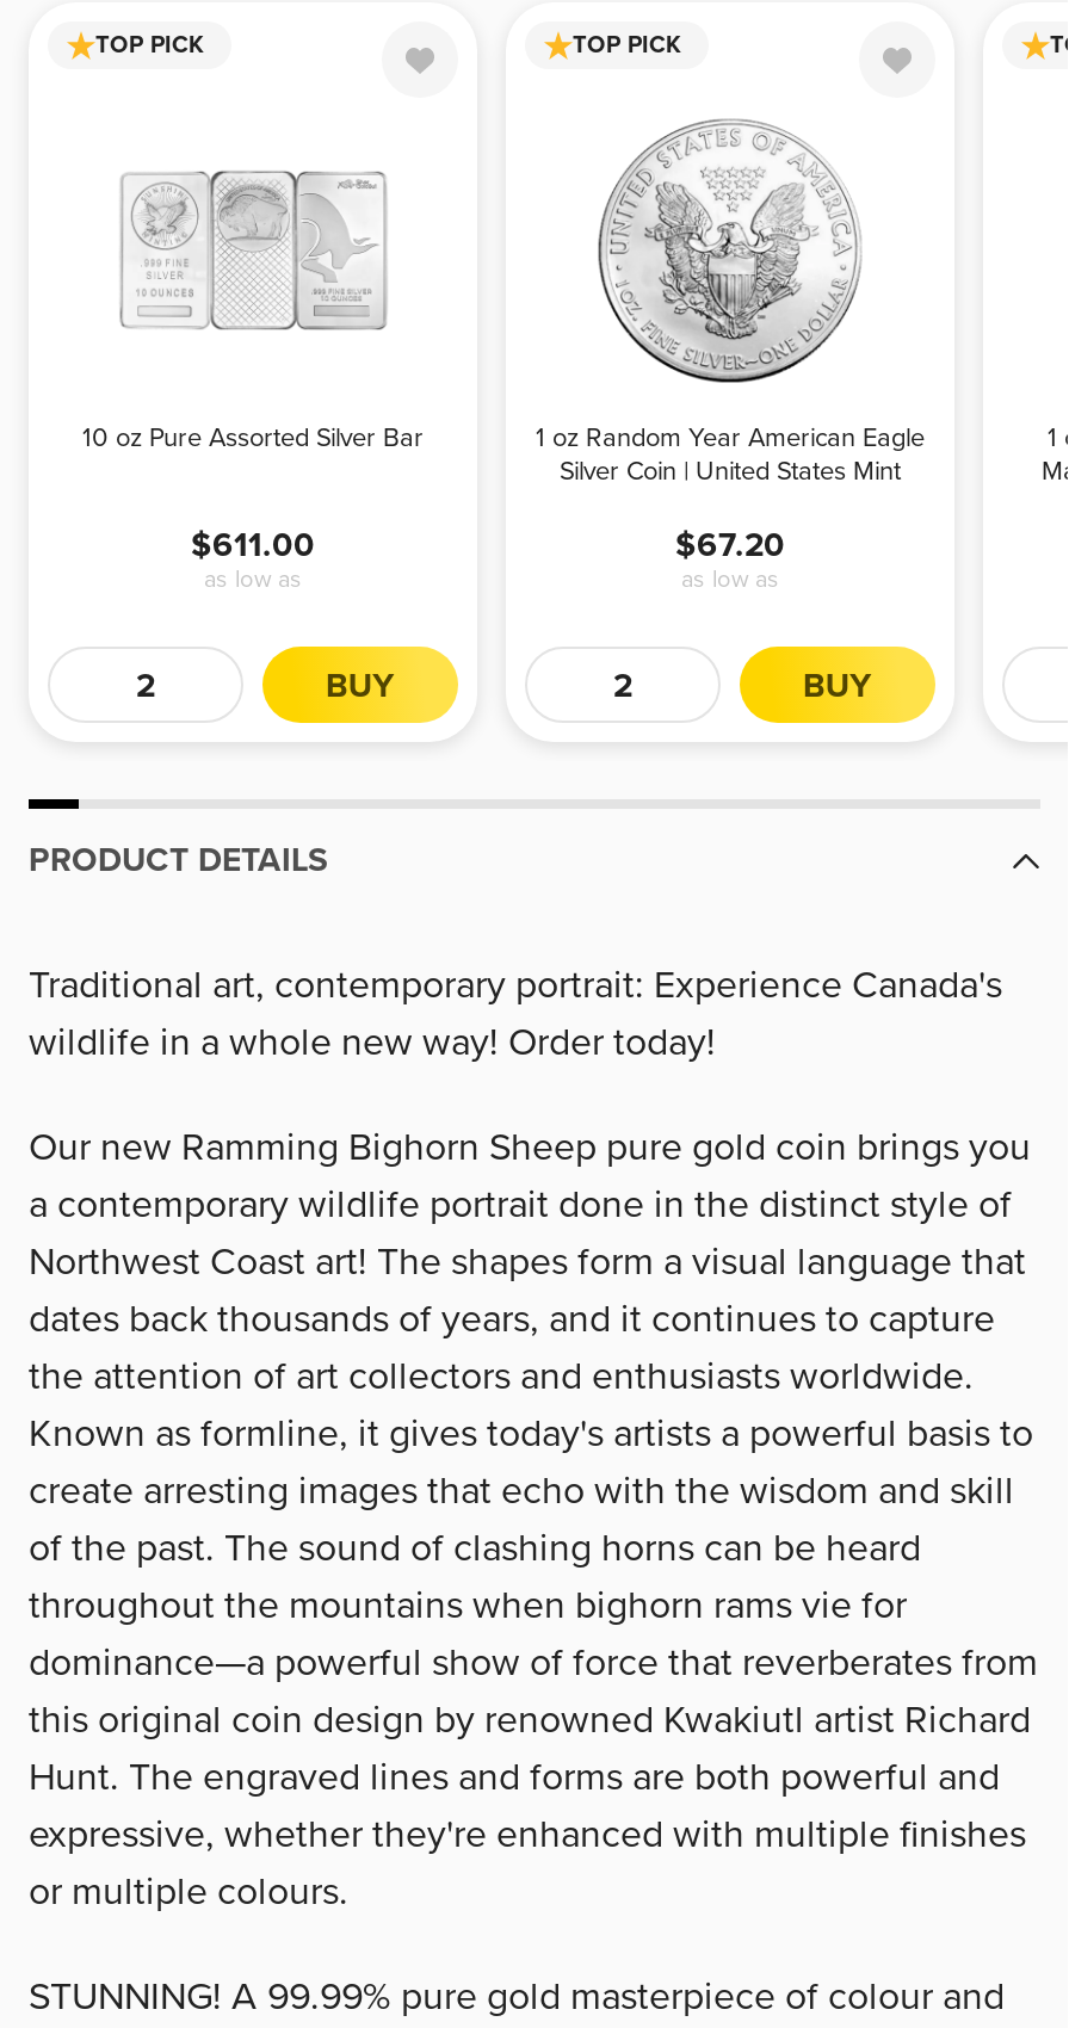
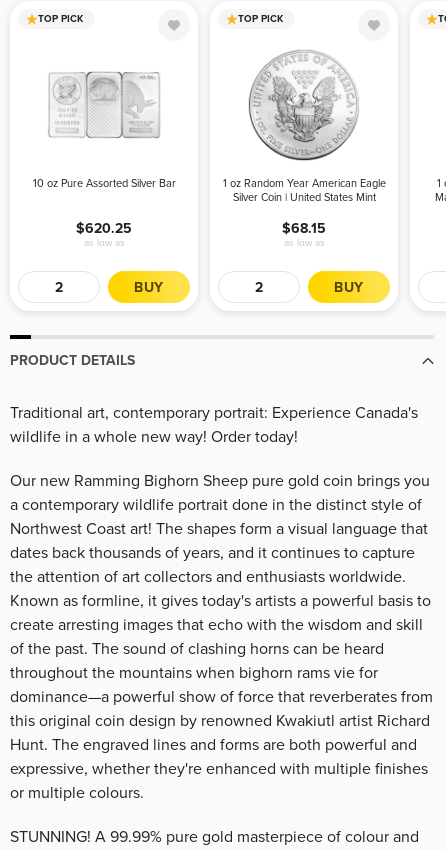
- $611.00
+ $620.25

- $67.20
+ $68.15
